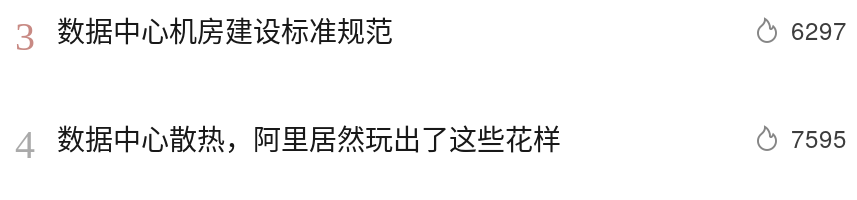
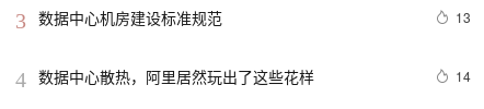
- 6297
+ 13

- 7595
+ 14
